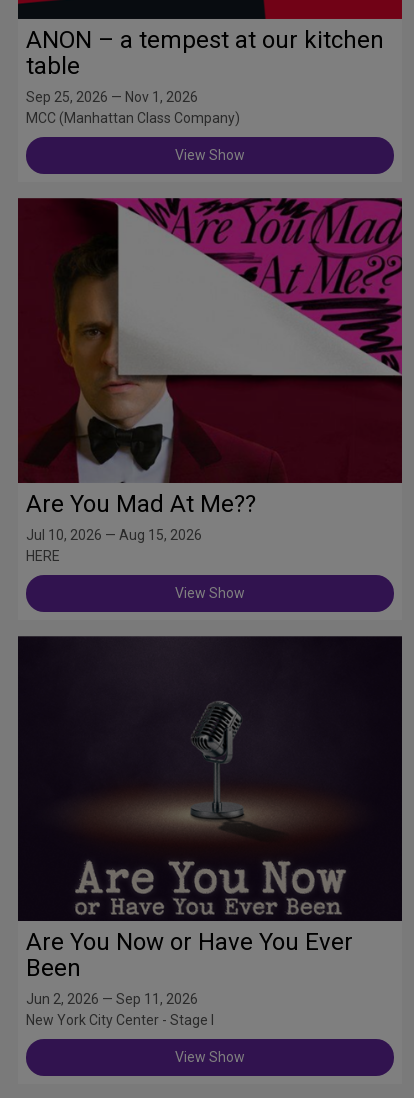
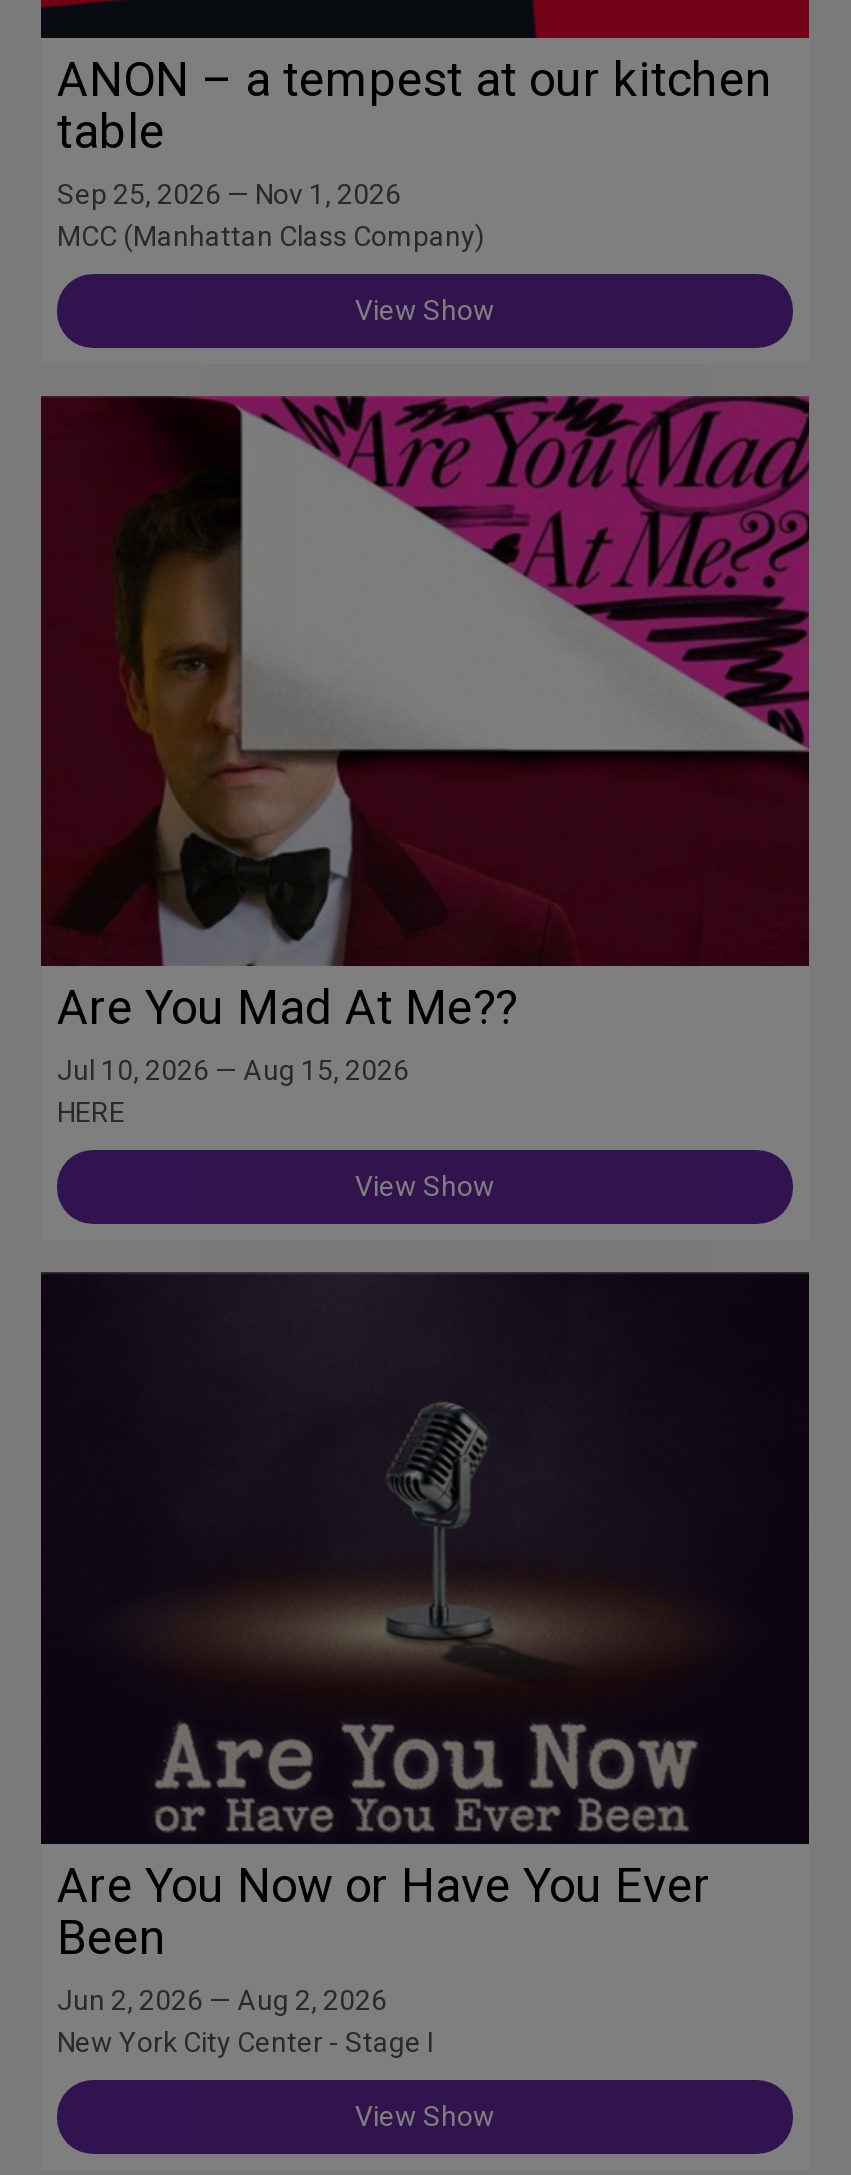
- Jun 2, 2026 — Sep 11, 2026
+ Jun 2, 2026 — Aug 2, 2026
